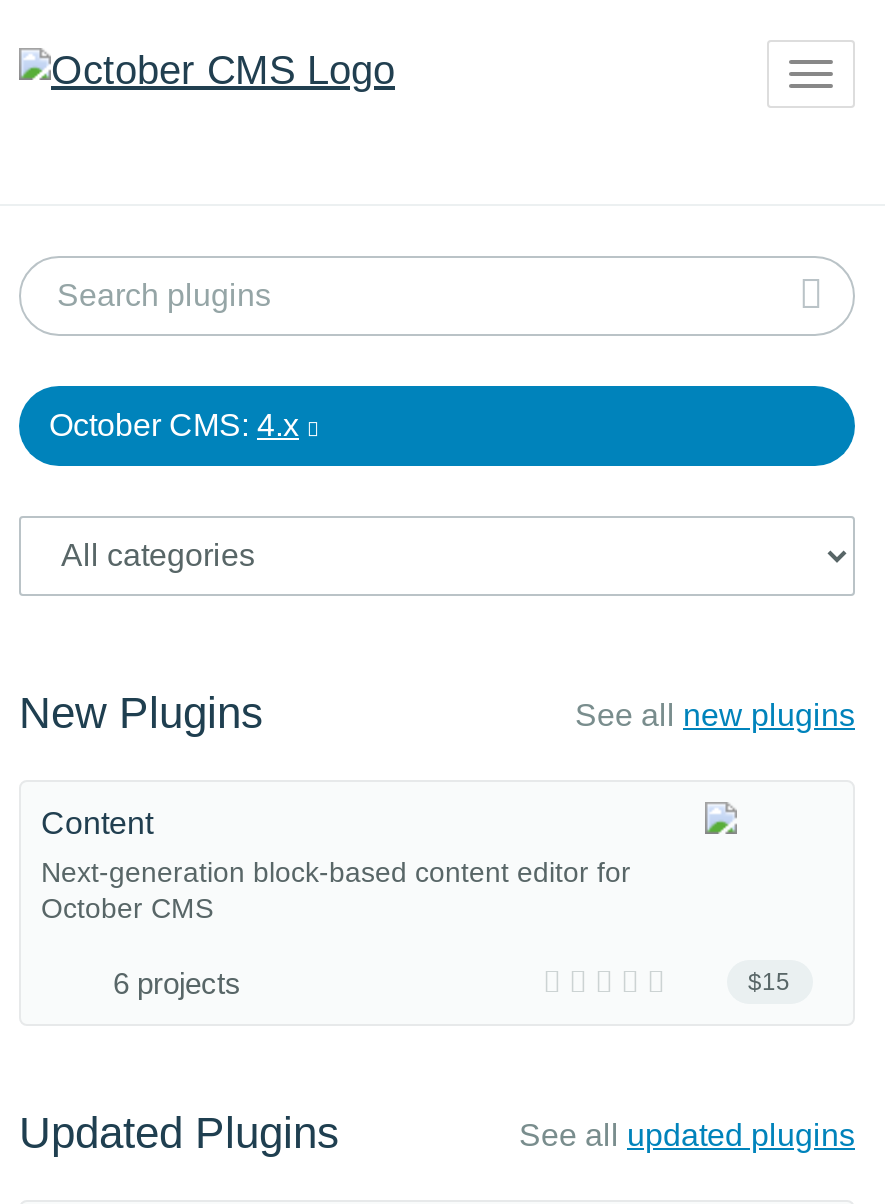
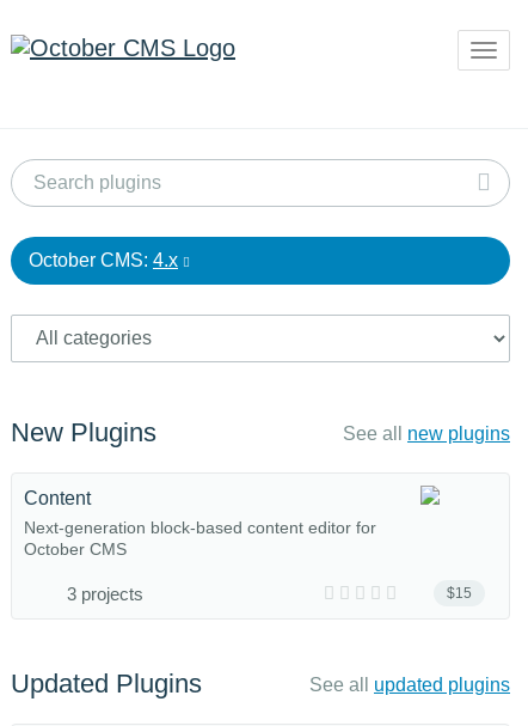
- 6 projects
+ 3 projects
